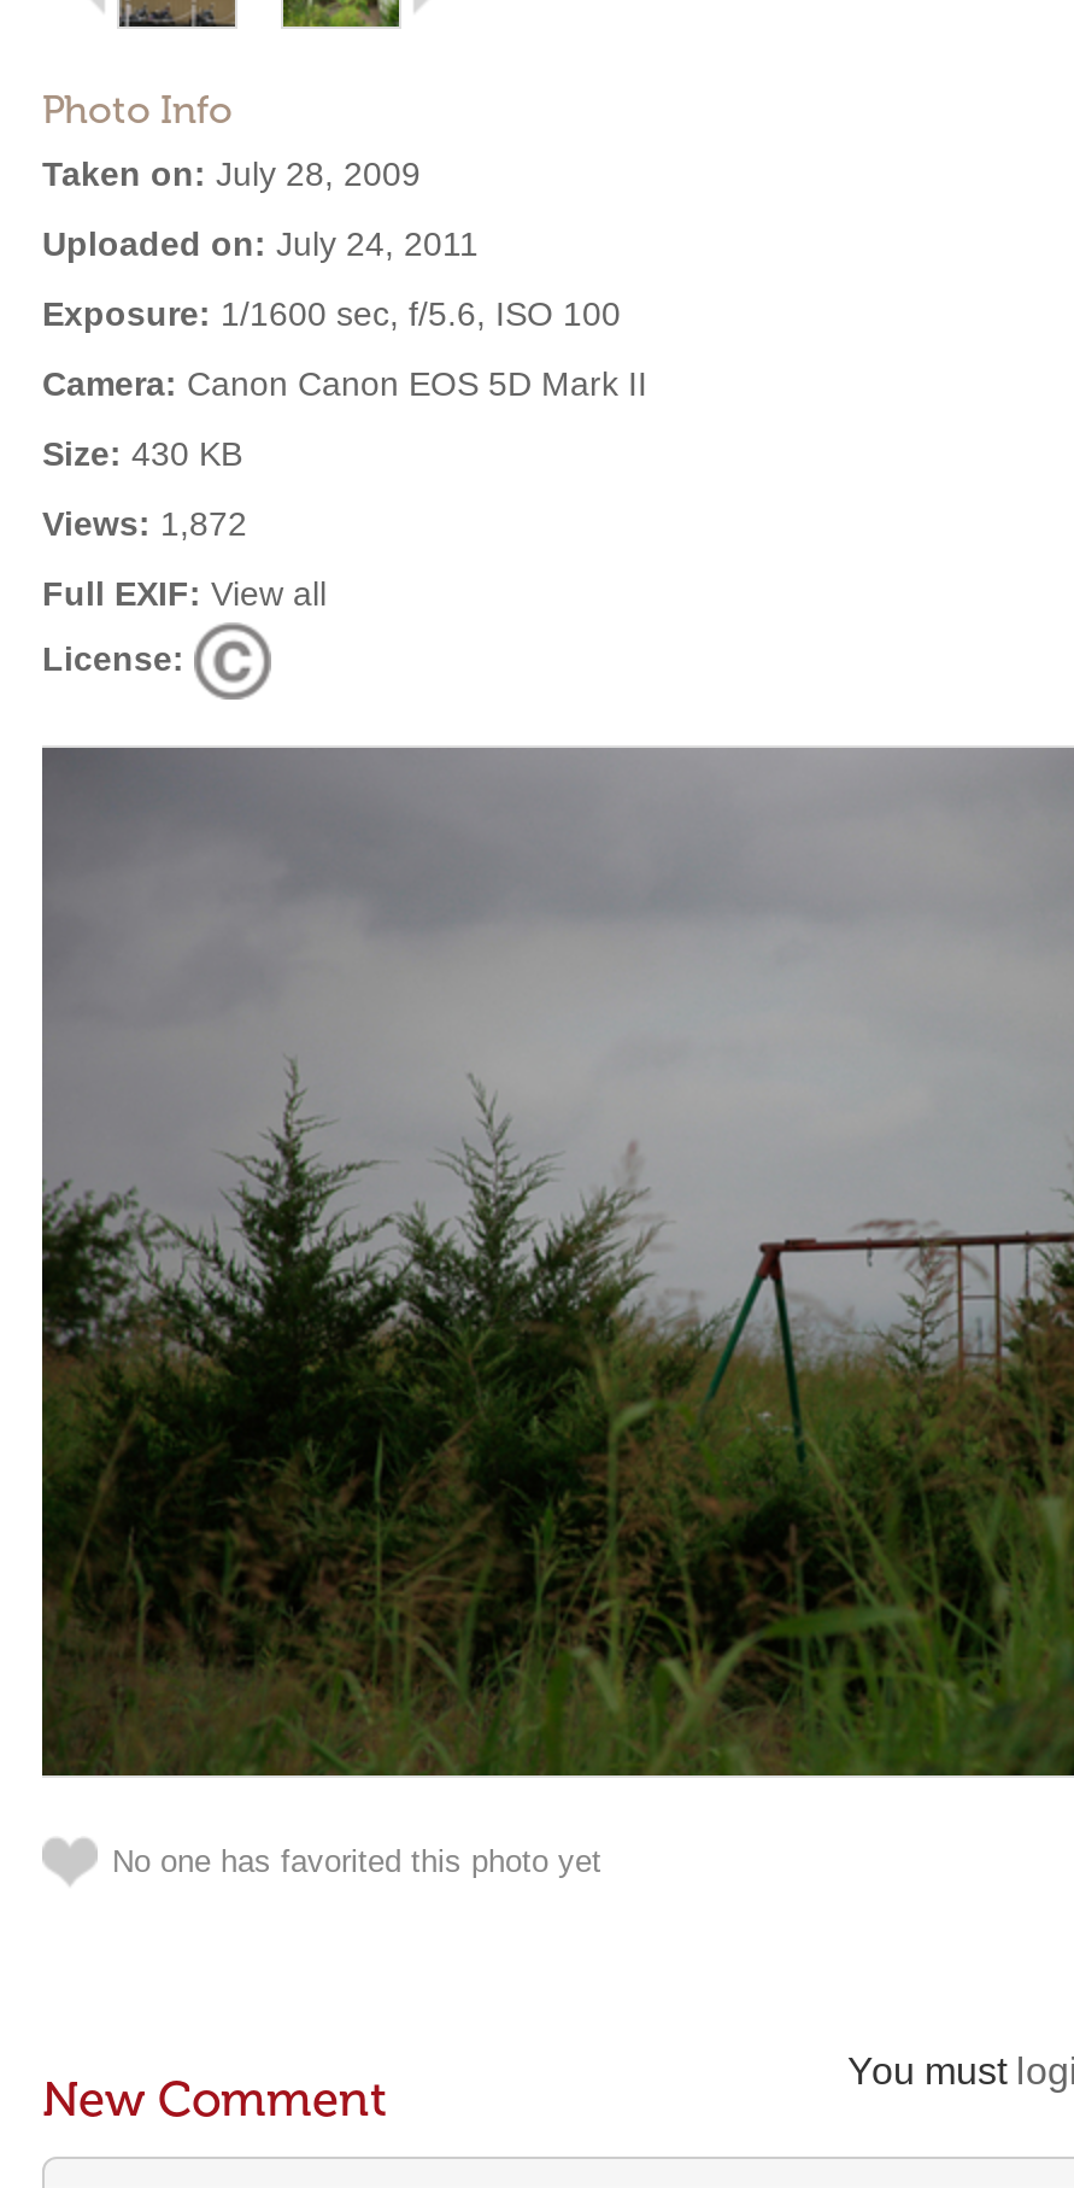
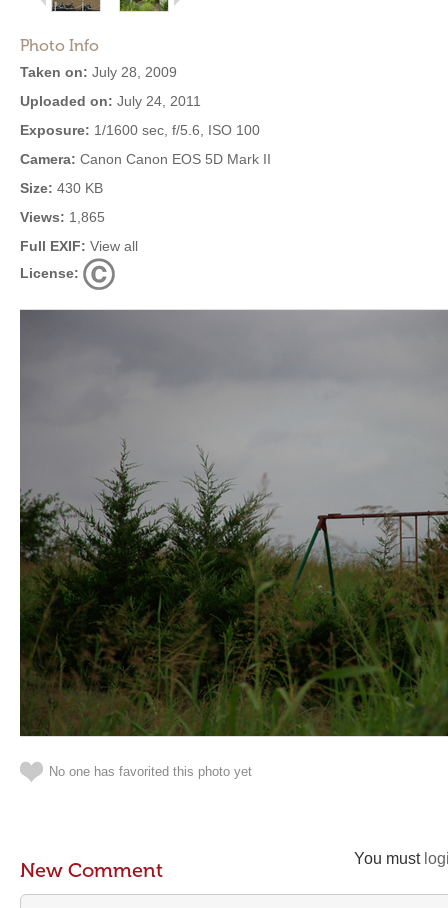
- Views: 1,872
+ Views: 1,865
